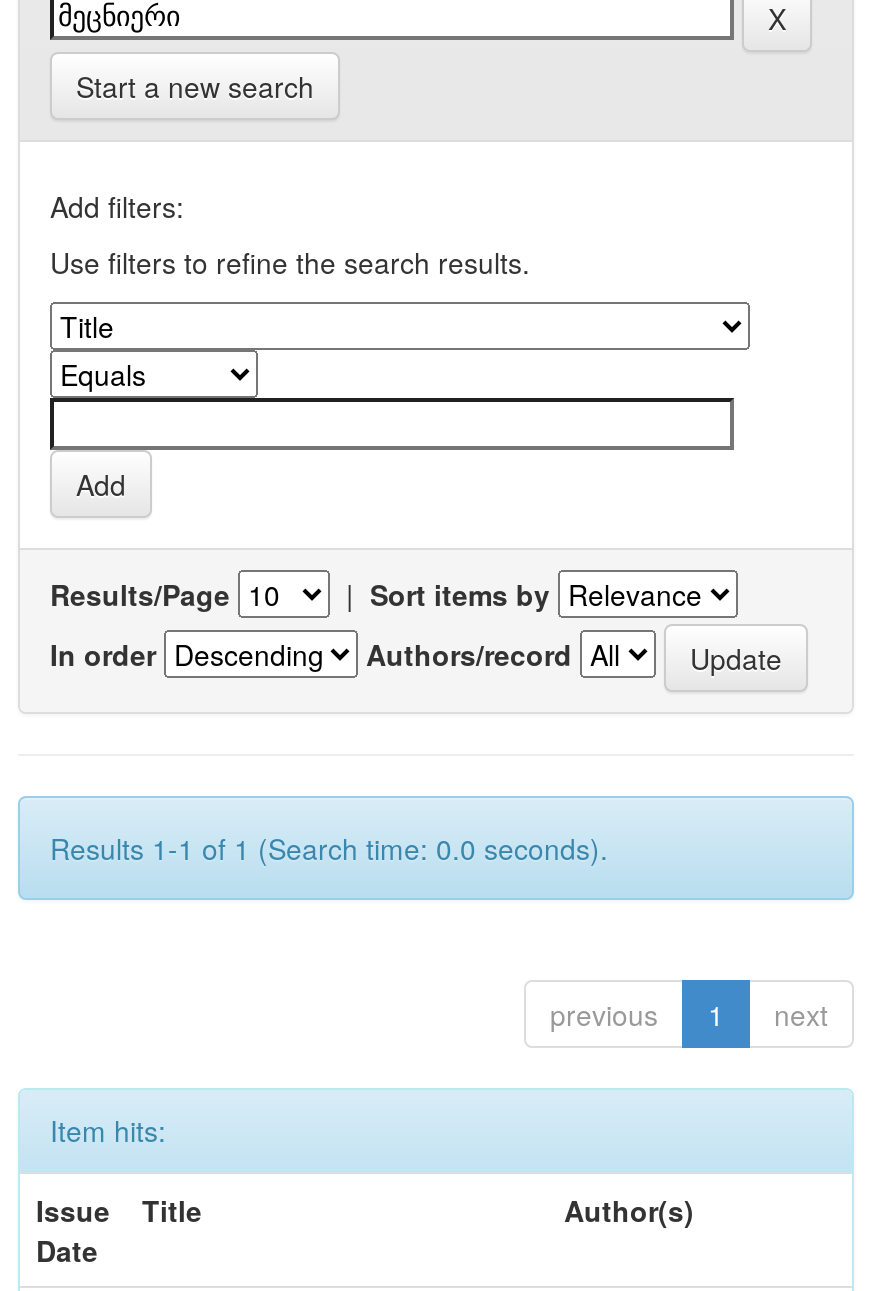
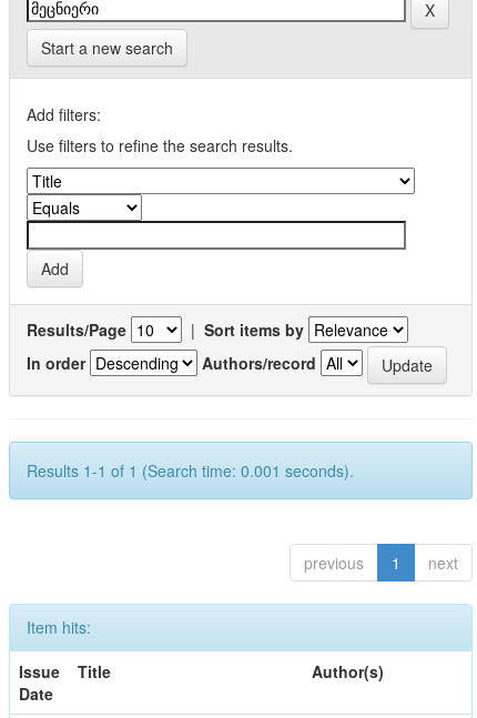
- Results 1-1 of 1 (Search time: 0.0 seconds).
+ Results 1-1 of 1 (Search time: 0.001 seconds).
